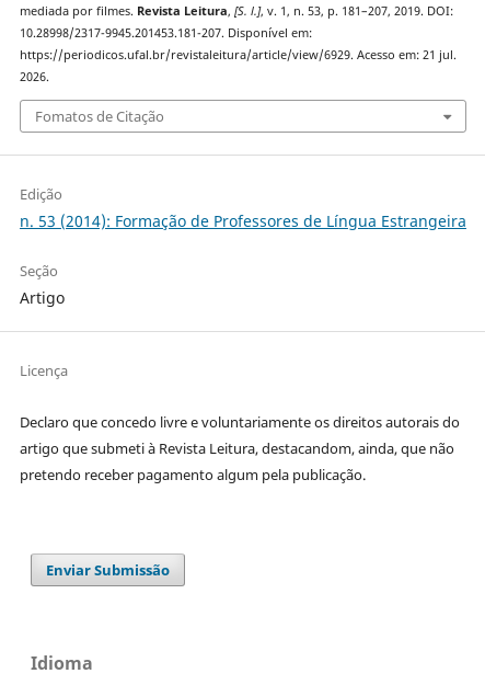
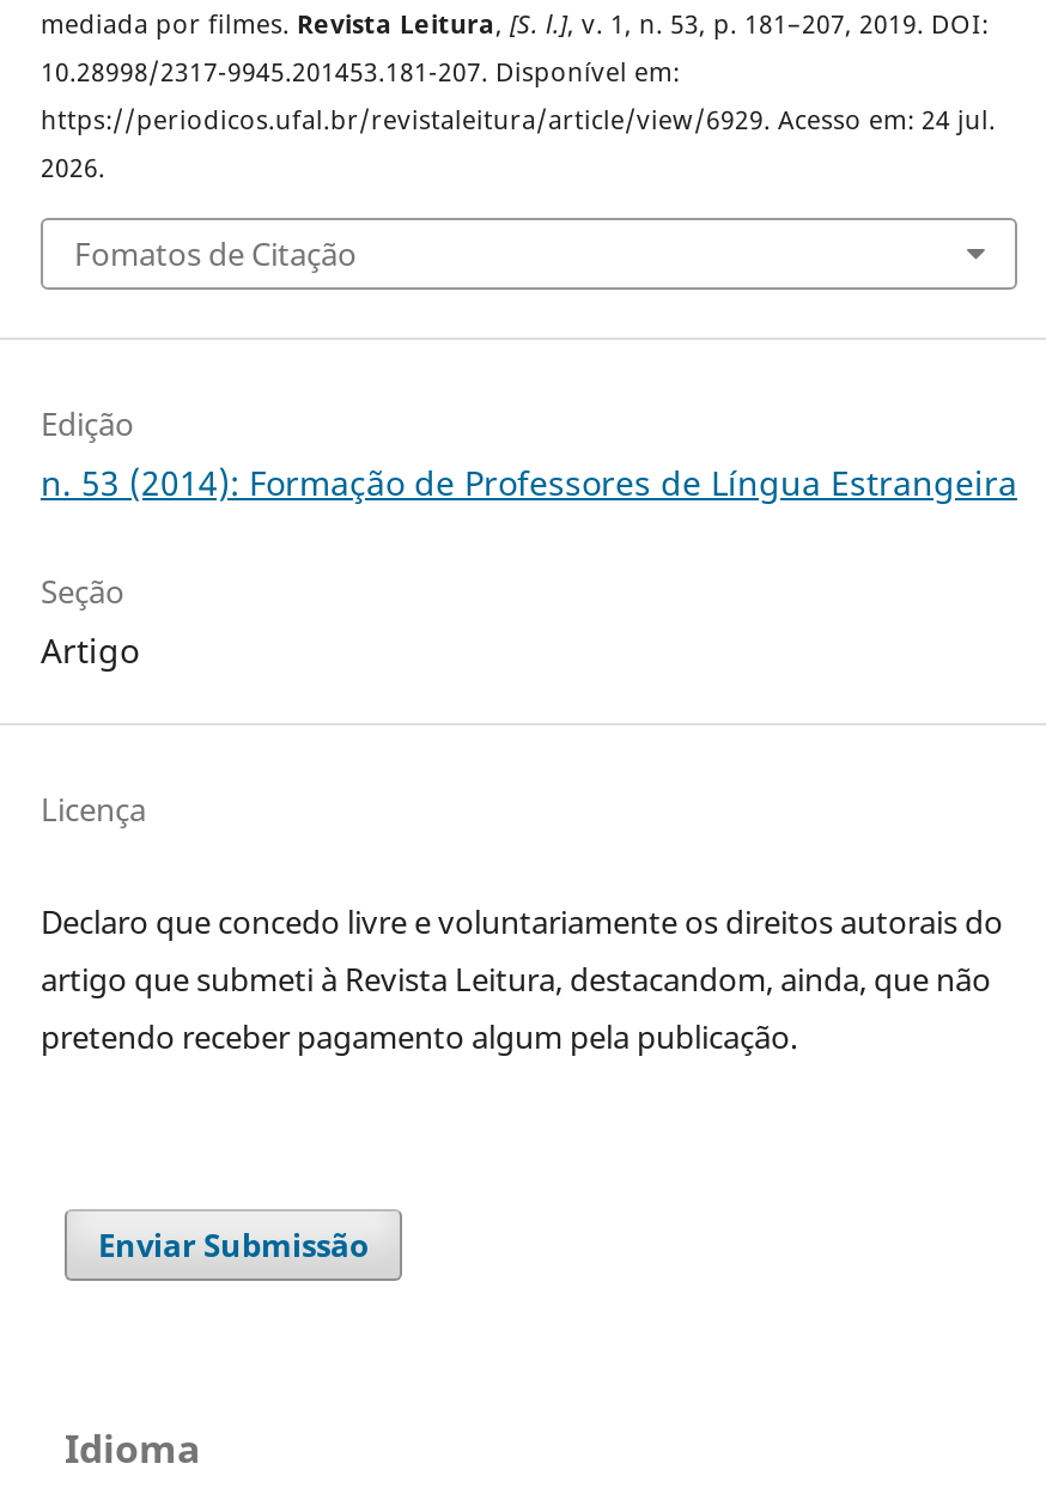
- https://periodicos.ufal.br/revistaleitura/article/view/6929. Acesso em: 21 jul.
+ https://periodicos.ufal.br/revistaleitura/article/view/6929. Acesso em: 24 jul.
